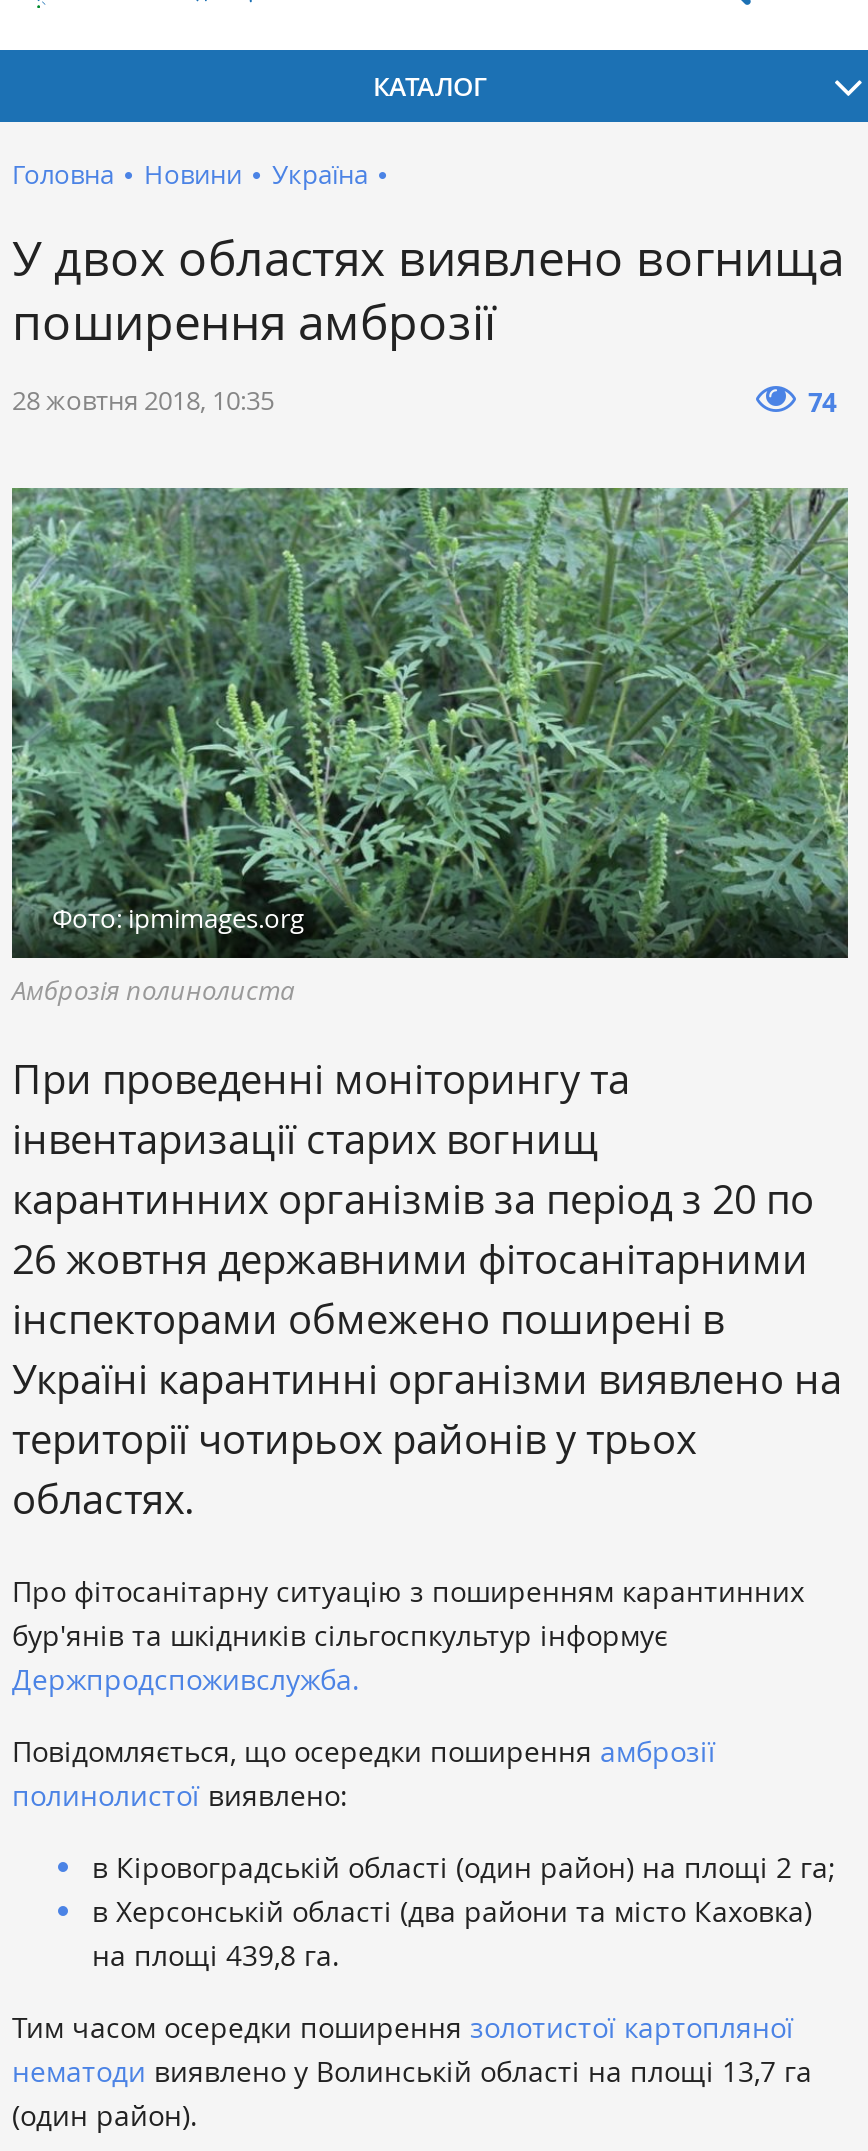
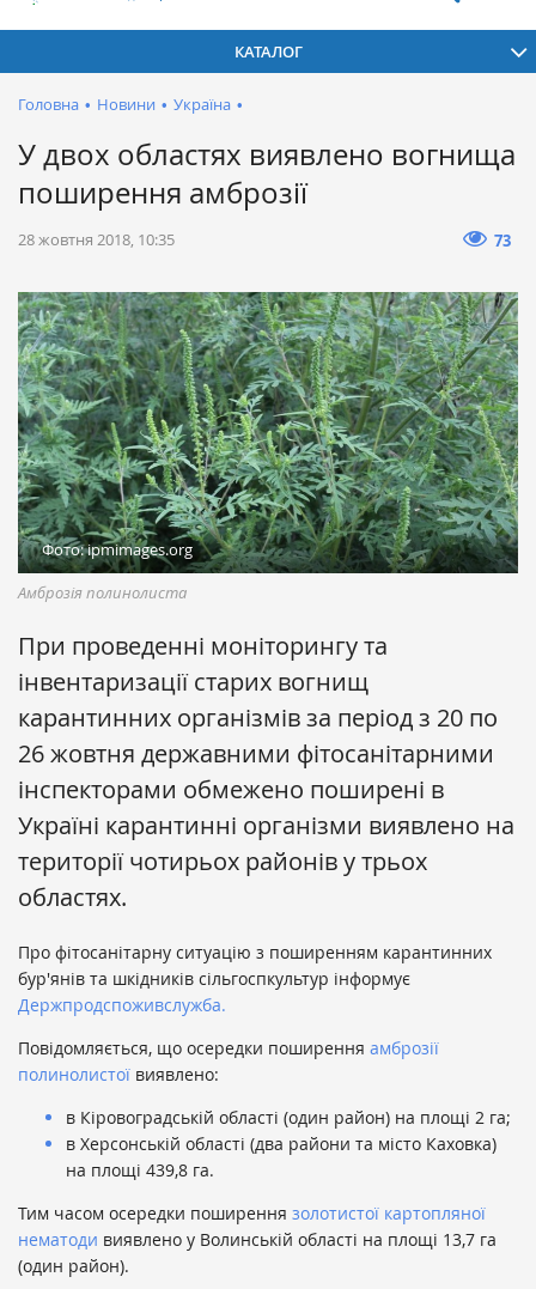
- 74
+ 73
